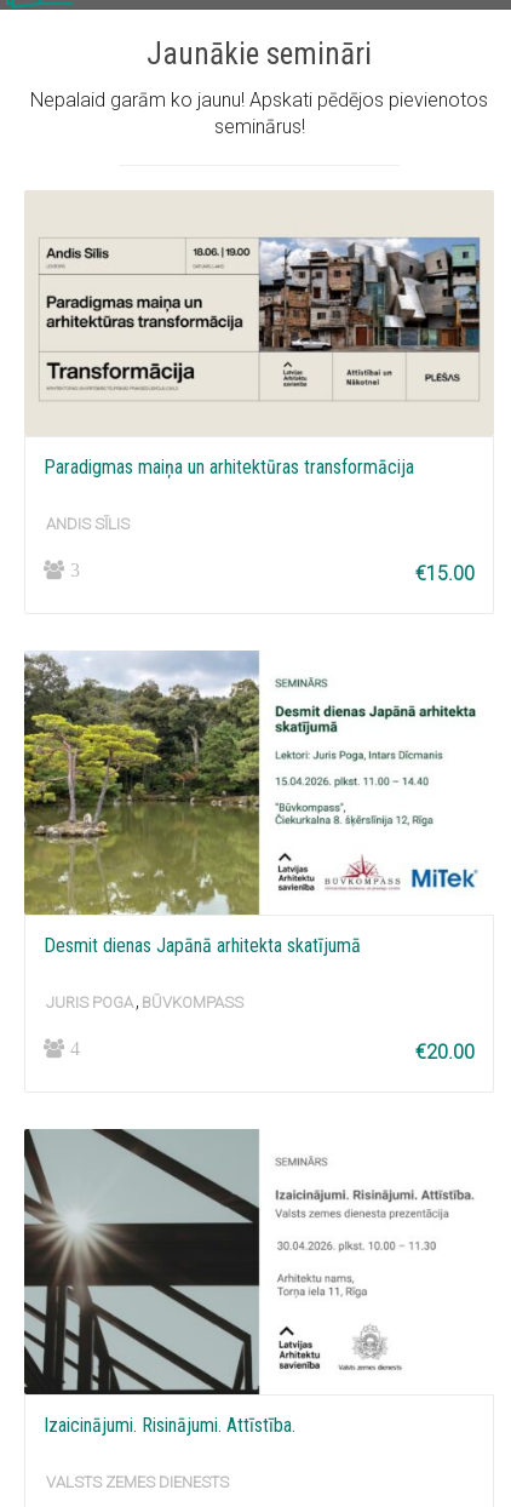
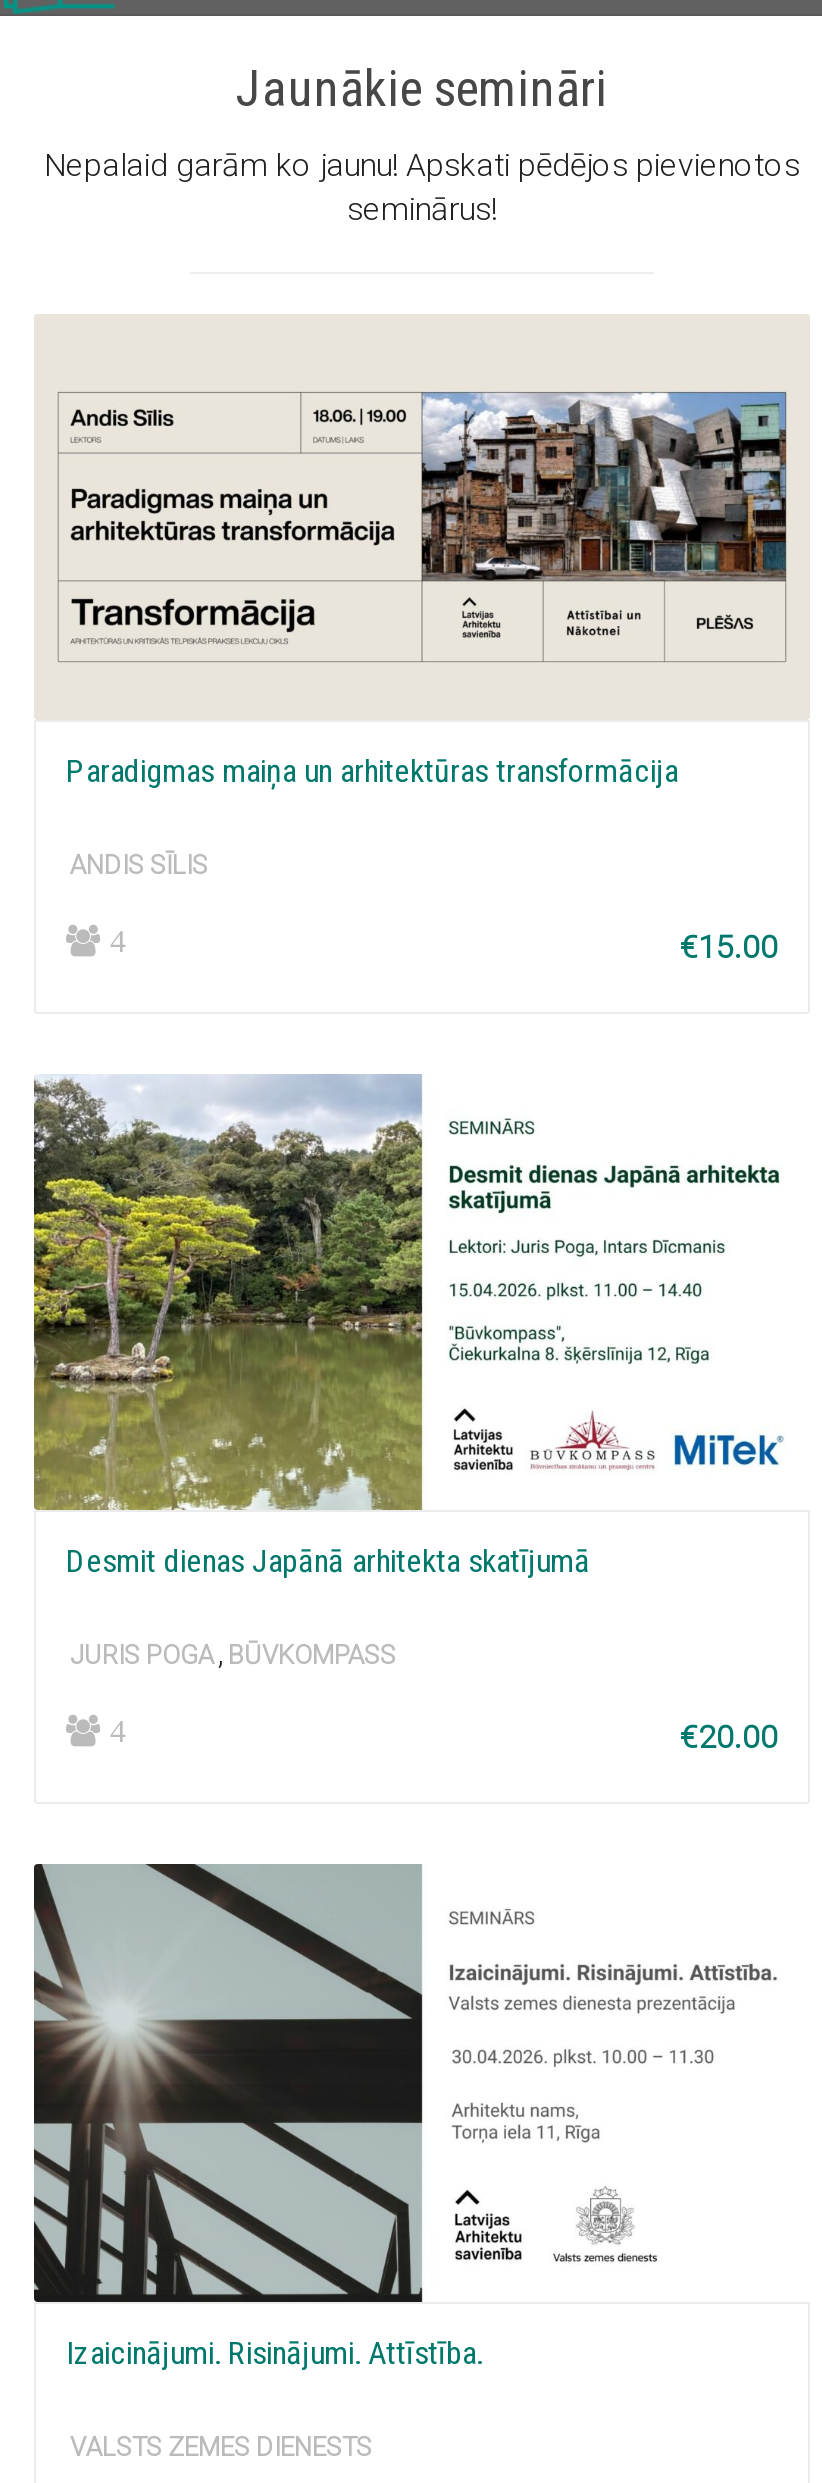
- 3
+ 4
